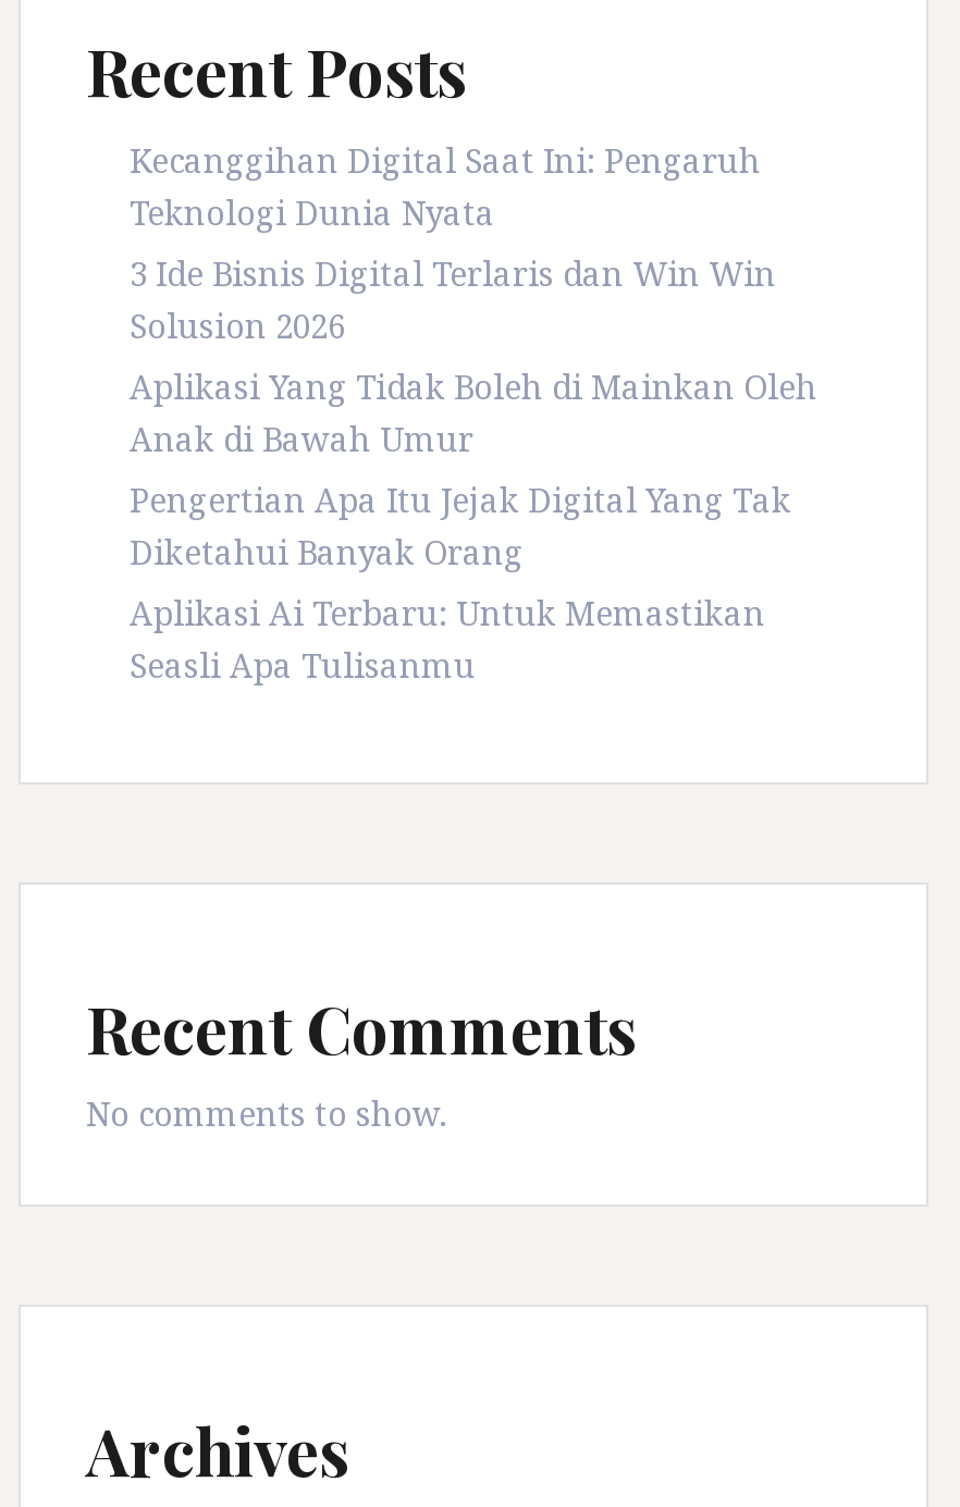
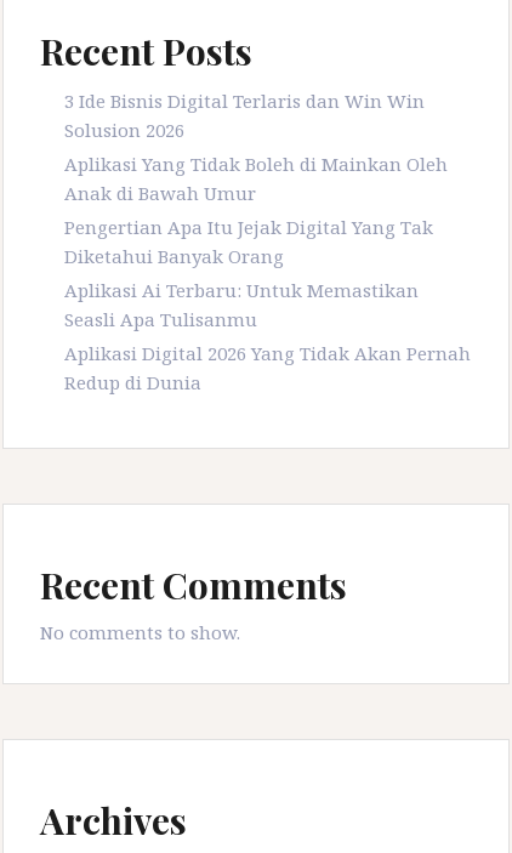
- Kecanggihan Digital Saat Ini: Pengaruh
- Teknologi Dunia Nyata

moved up: 3 Ide Bisnis Digital Terlaris dan Win Win | Solusion 2026 | Aplikasi Yang Tidak Boleh di Mainkan Oleh | Anak di Bawah Umur | Pengertian Apa Itu Jejak Digital Yang Tak | Diketahui Banyak Orang | Aplikasi Ai Terbaru: Untuk Memastikan | Seasli Apa Tulisanmu

+ Aplikasi Digital 2026 Yang Tidak Akan Pernah
+ Redup di Dunia
